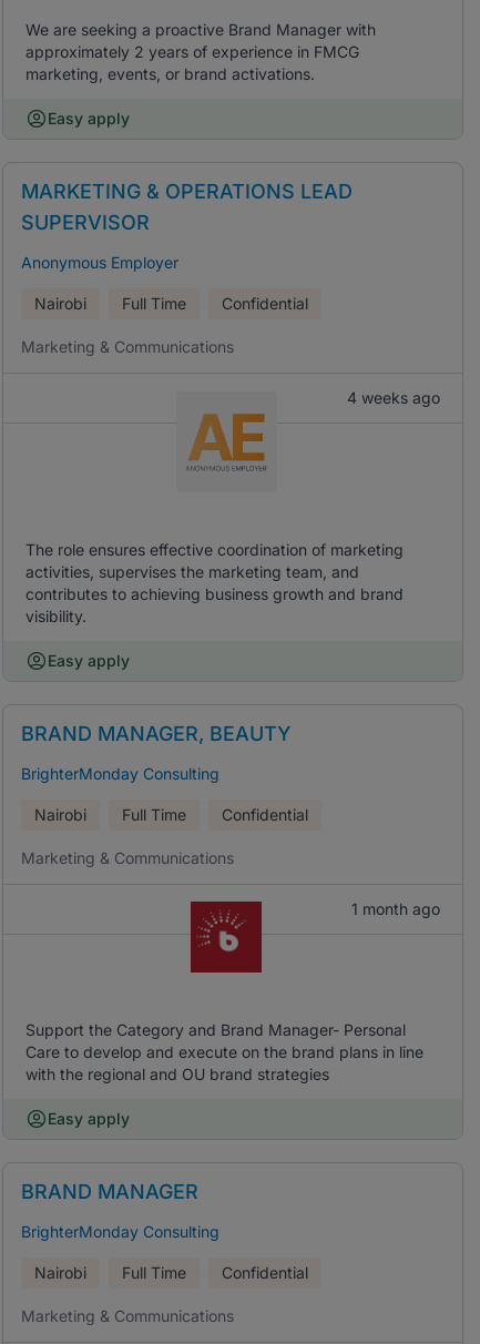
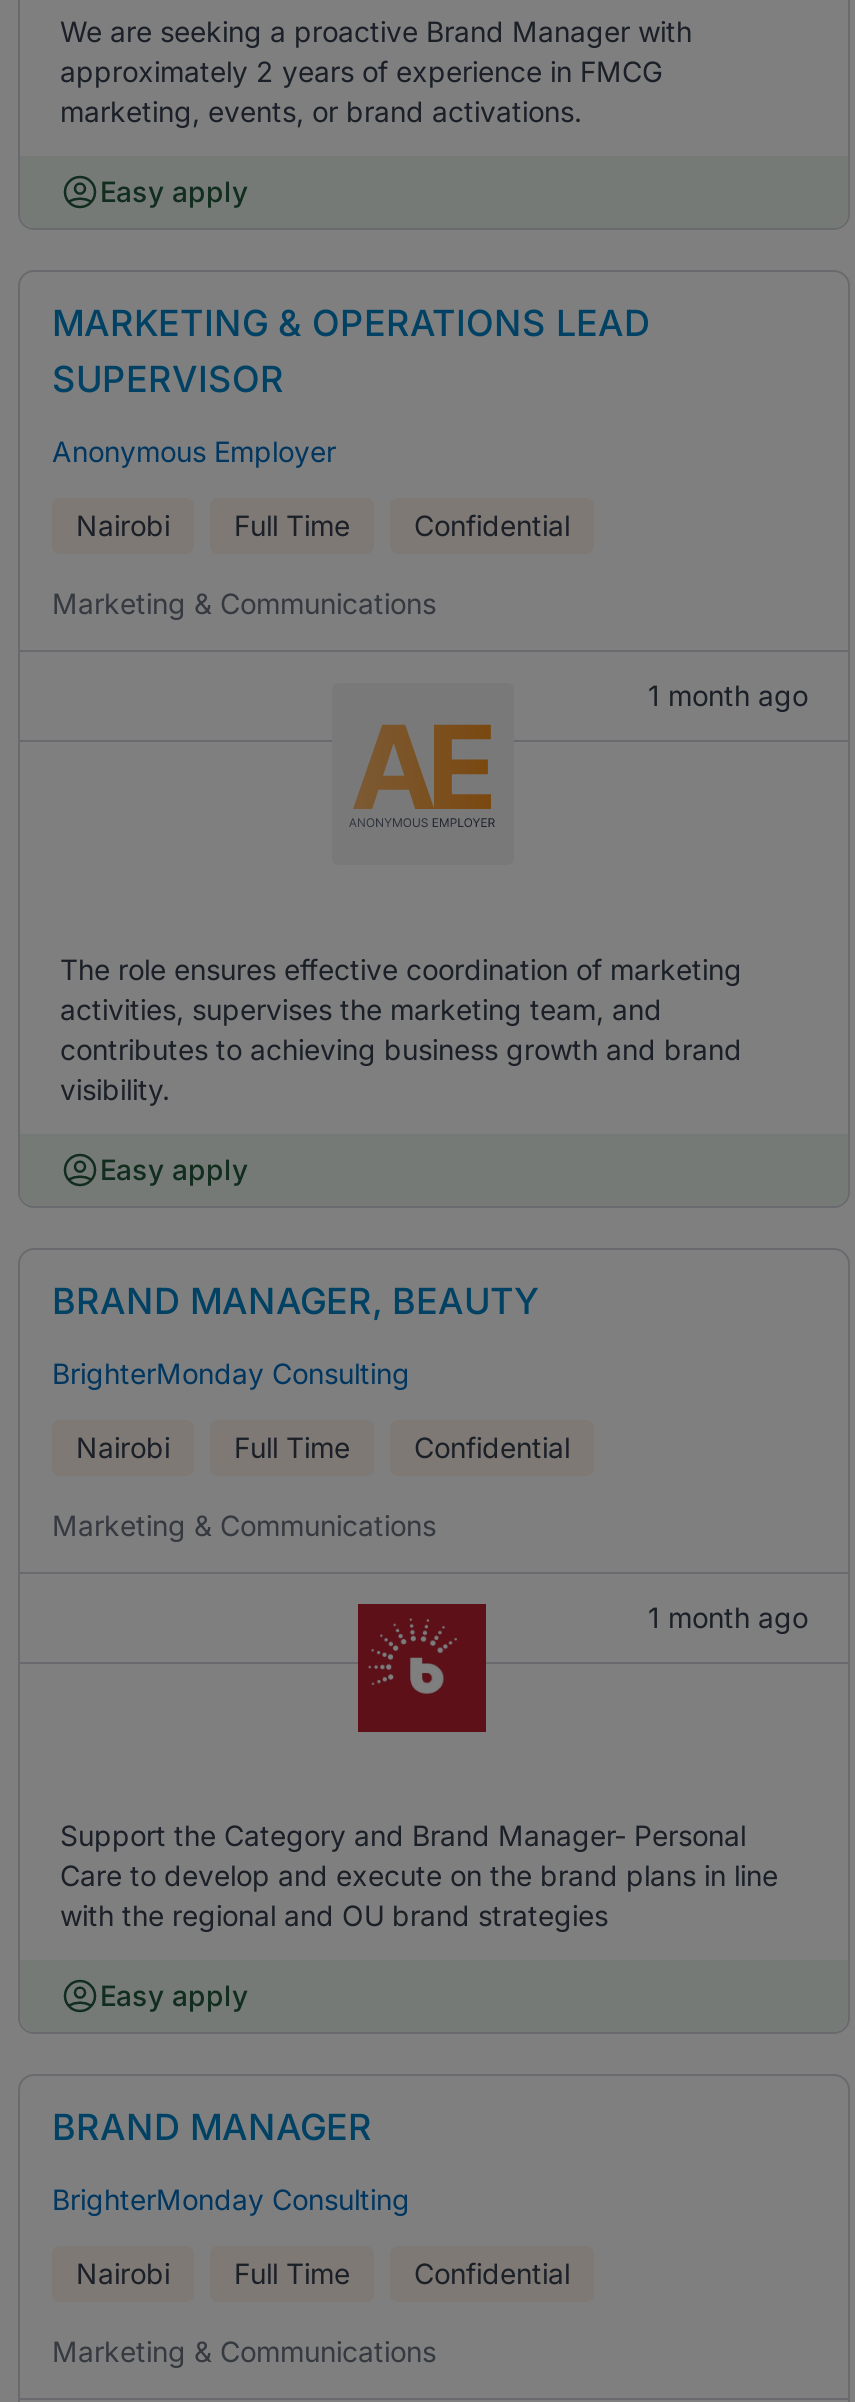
- 4 weeks ago
+ 1 month ago
